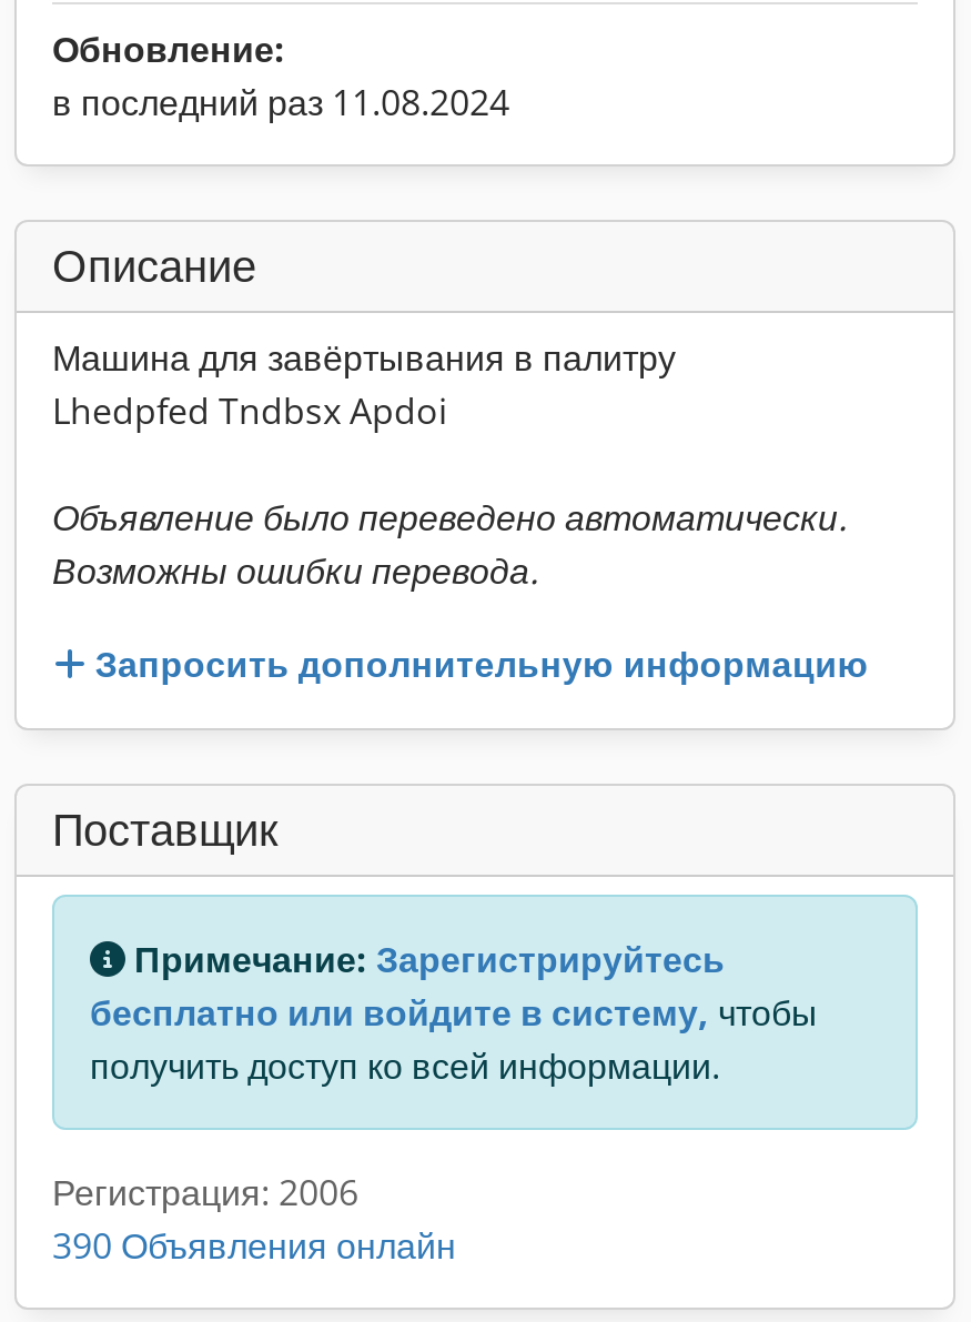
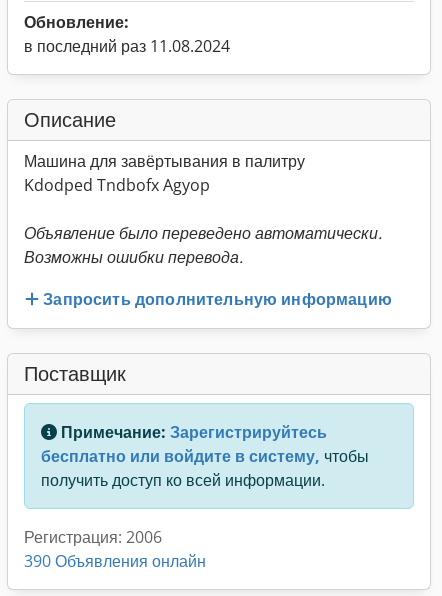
- Lhedpfed Tndbsx Apdoi
+ Kdodped Tndbofx Agyop
